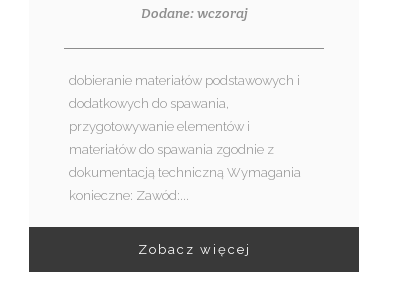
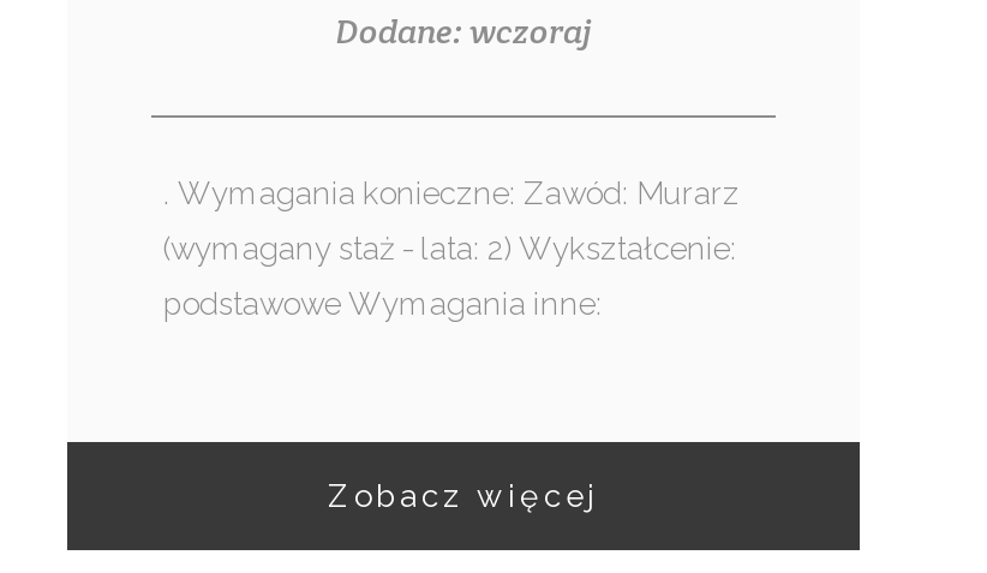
- dobieranie materiałów podstawowych i
- dodatkowych do spawania,
- przygotowywanie elementów i
- materiałów do spawania zgodnie z
- dokumentacją techniczną Wymagania
- konieczne: Zawód:...
+ . Wymagania konieczne: Zawód: Murarz
+ (wymagany staż - lata: 2) Wykształcenie:
+ podstawowe Wymagania inne:
